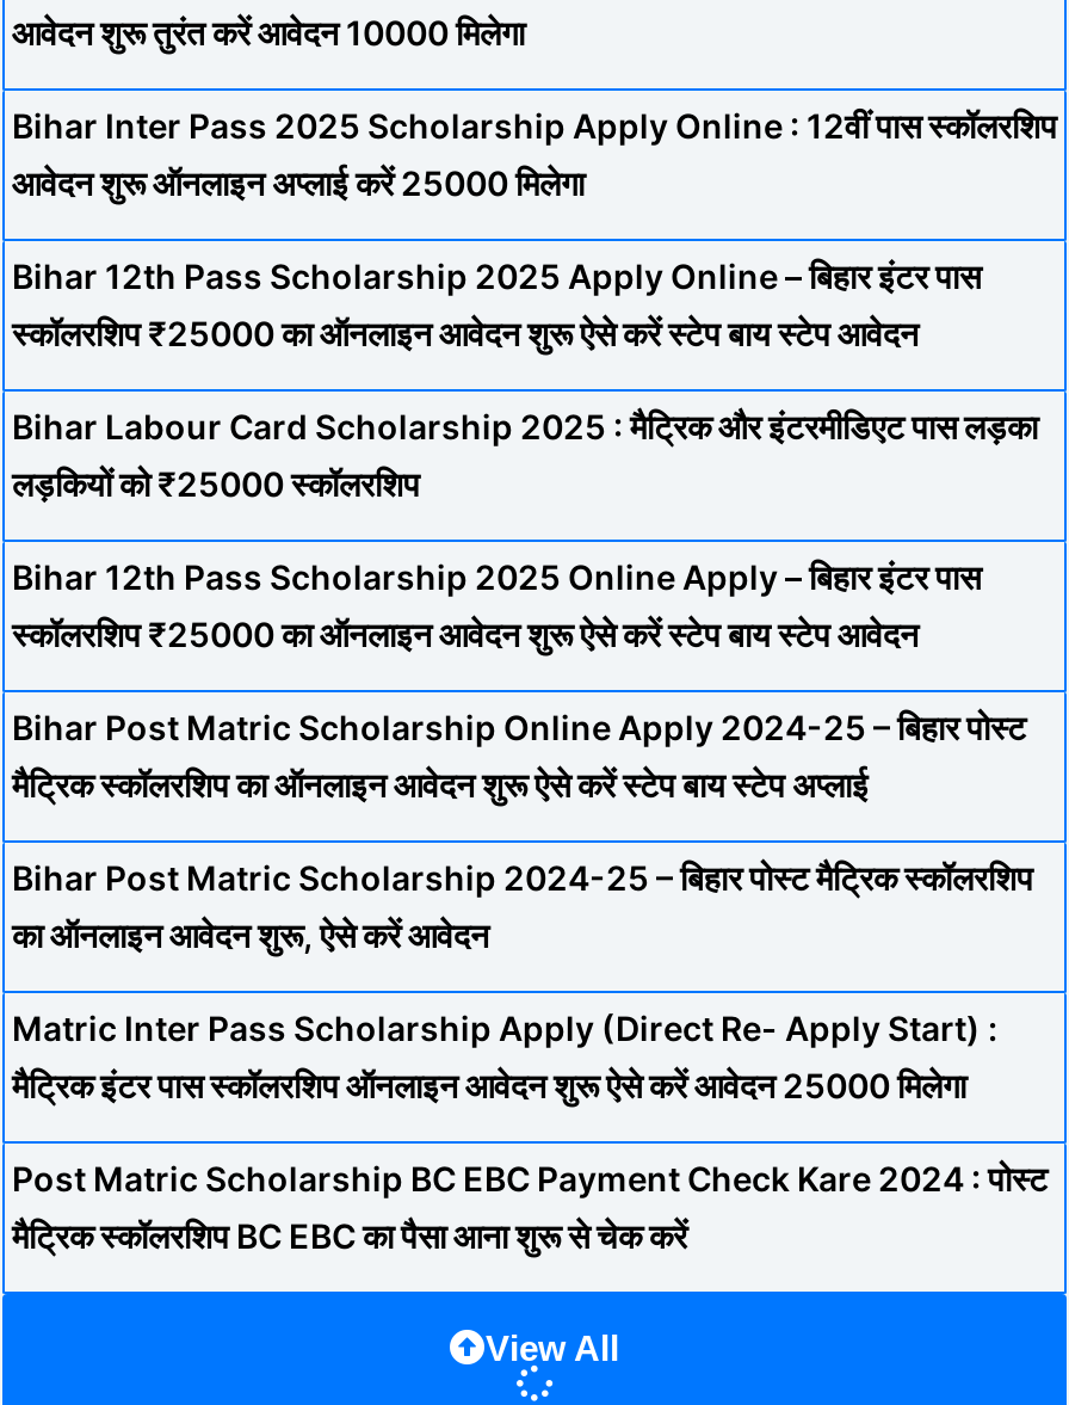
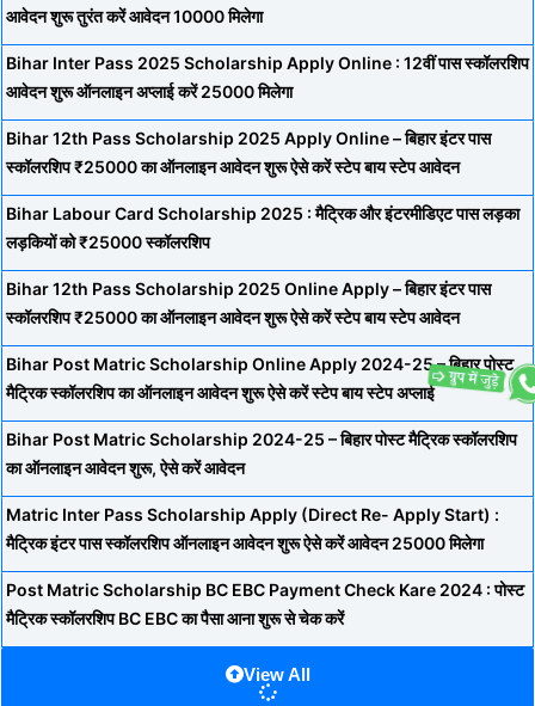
- [image]
+ [image]
